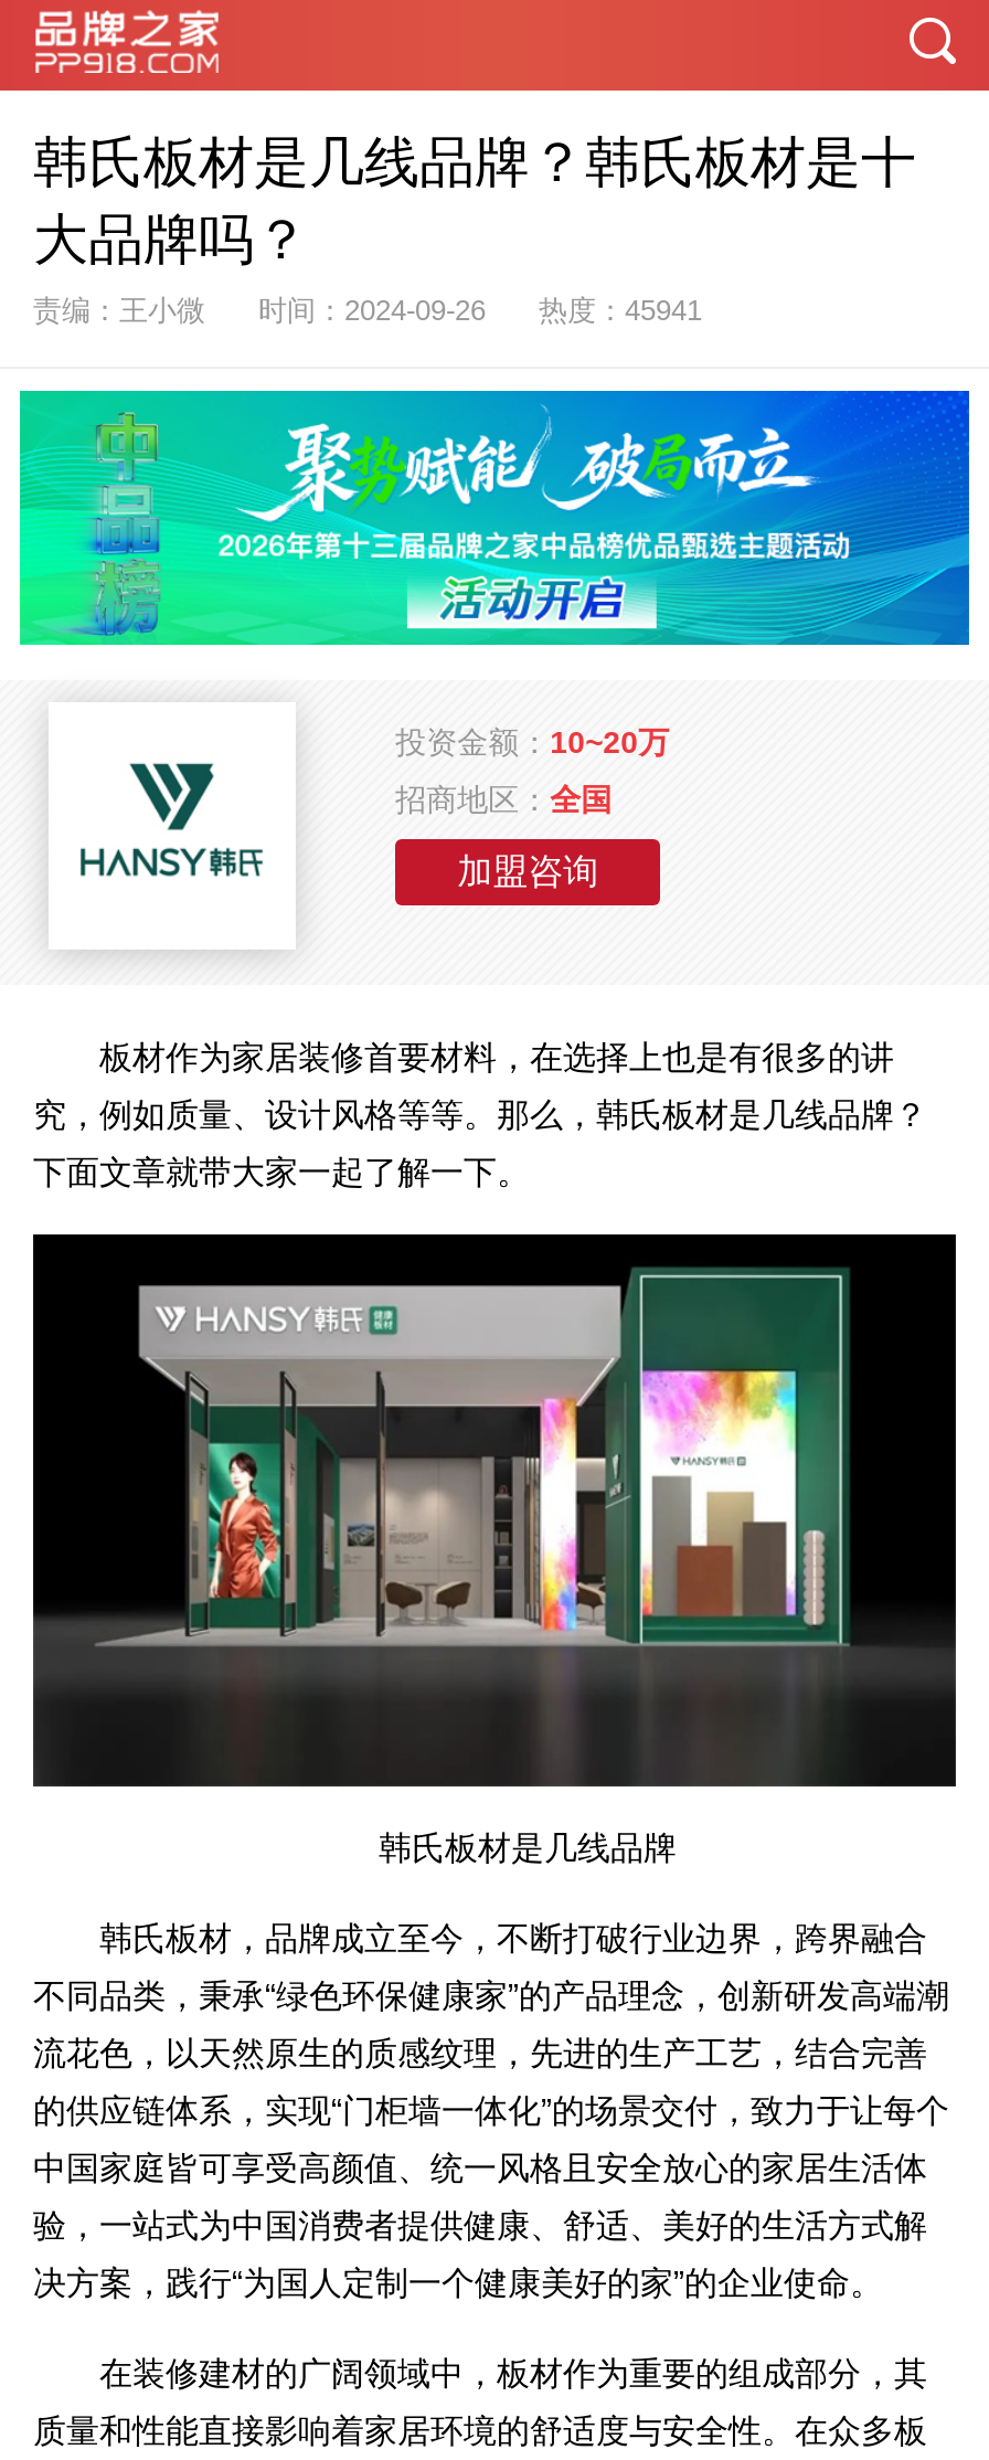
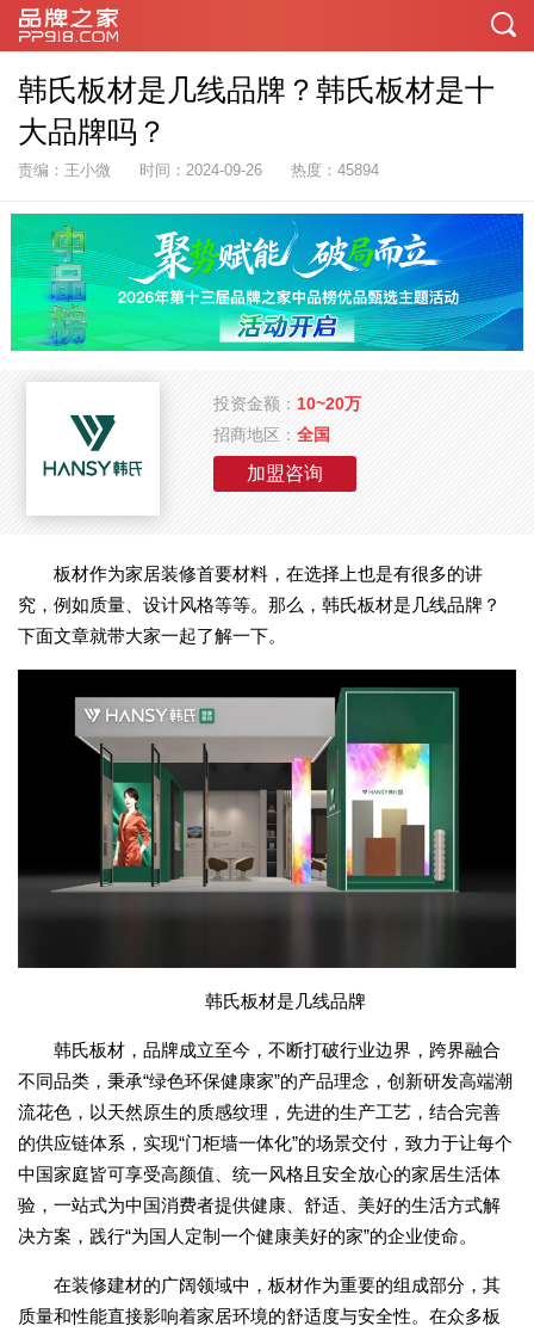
- 责编：王小微 时间：2024-09-26 热度：45941
+ 责编：王小微 时间：2024-09-26 热度：45894
